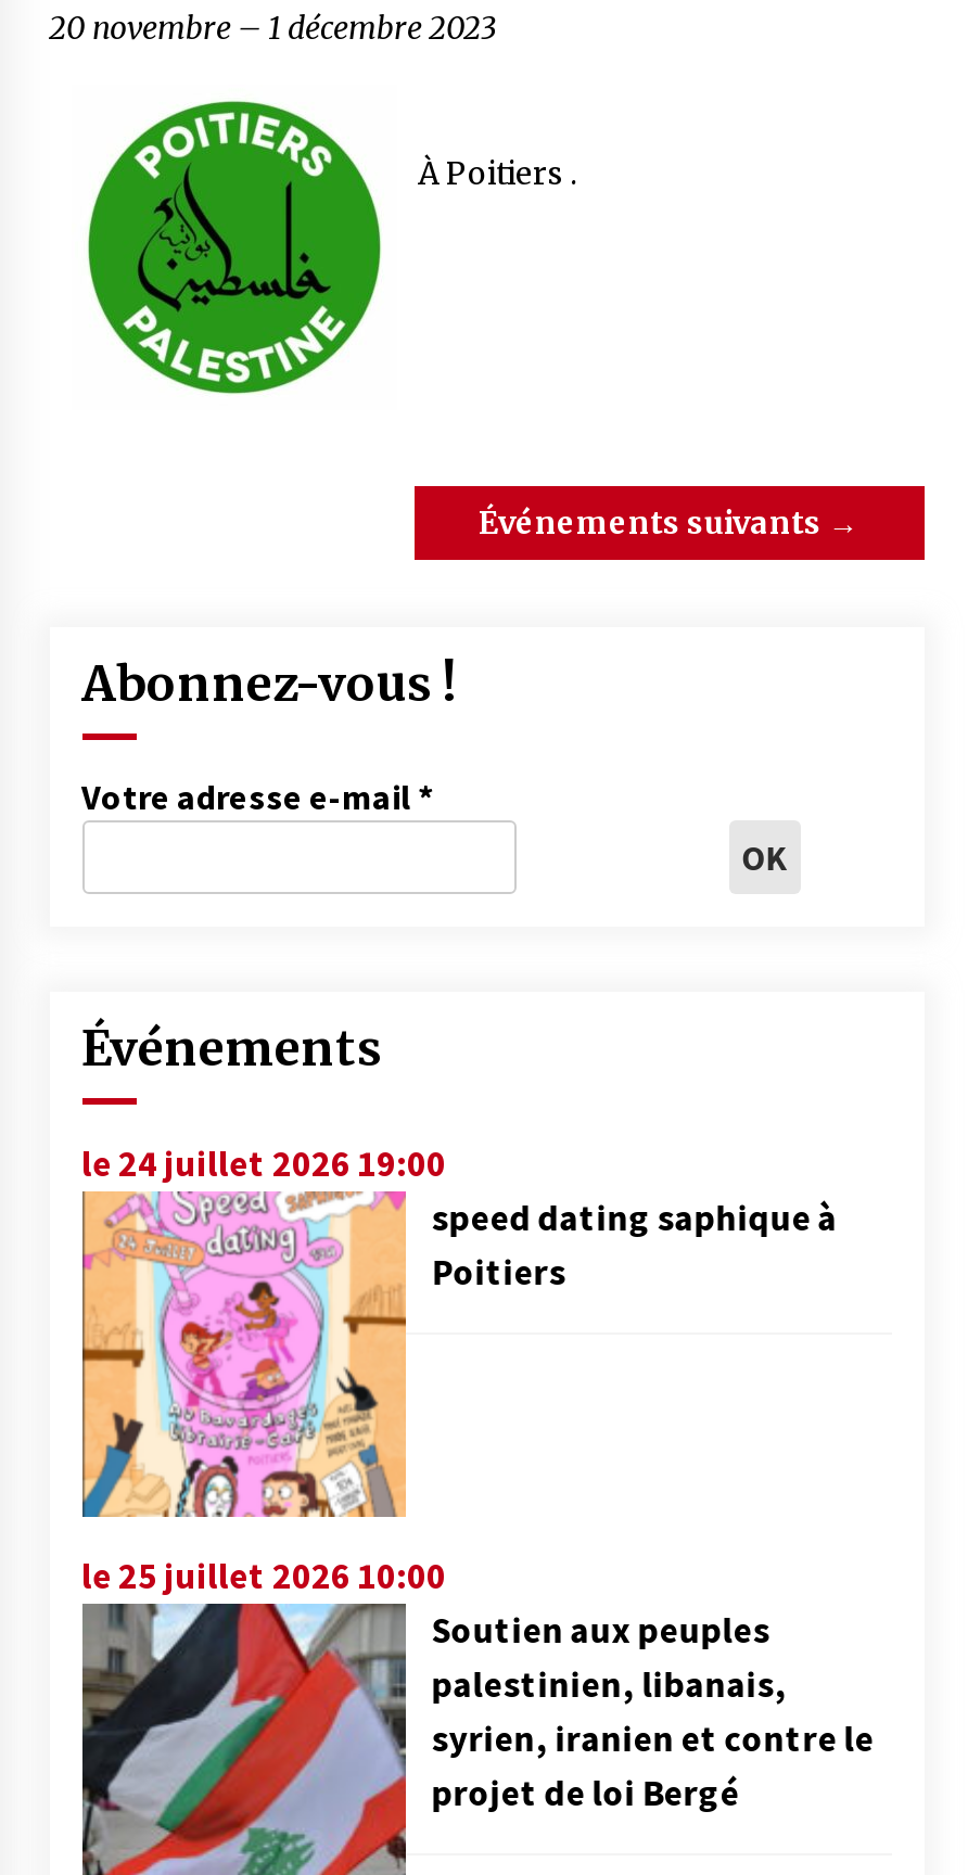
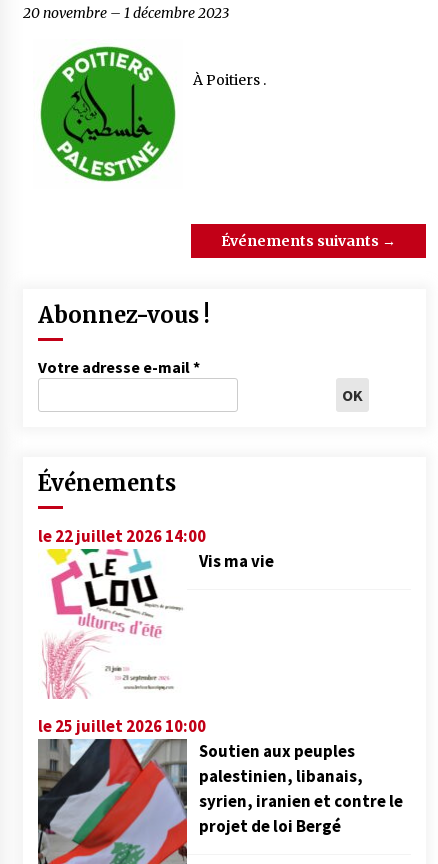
- [image]
- le 24 juillet 2026 19:00
- speed dating saphique à
- Poitiers
+ [image]
+ le 22 juillet 2026 14:00
+ Vis ma vie
